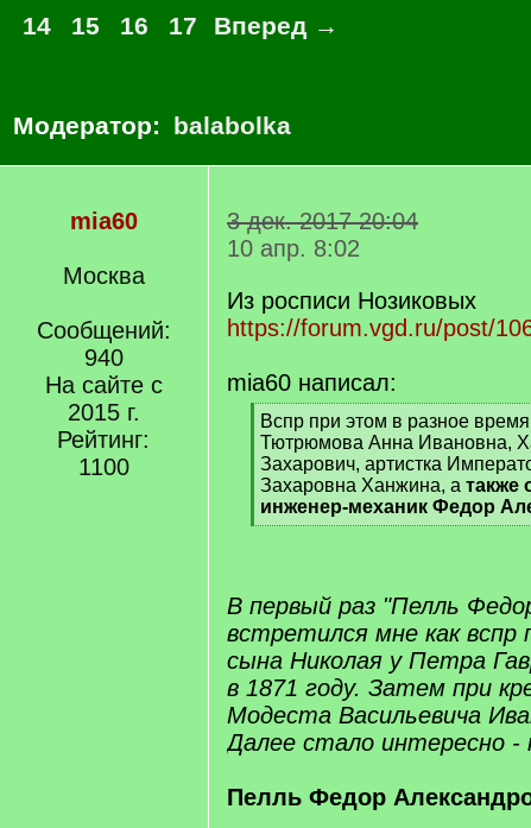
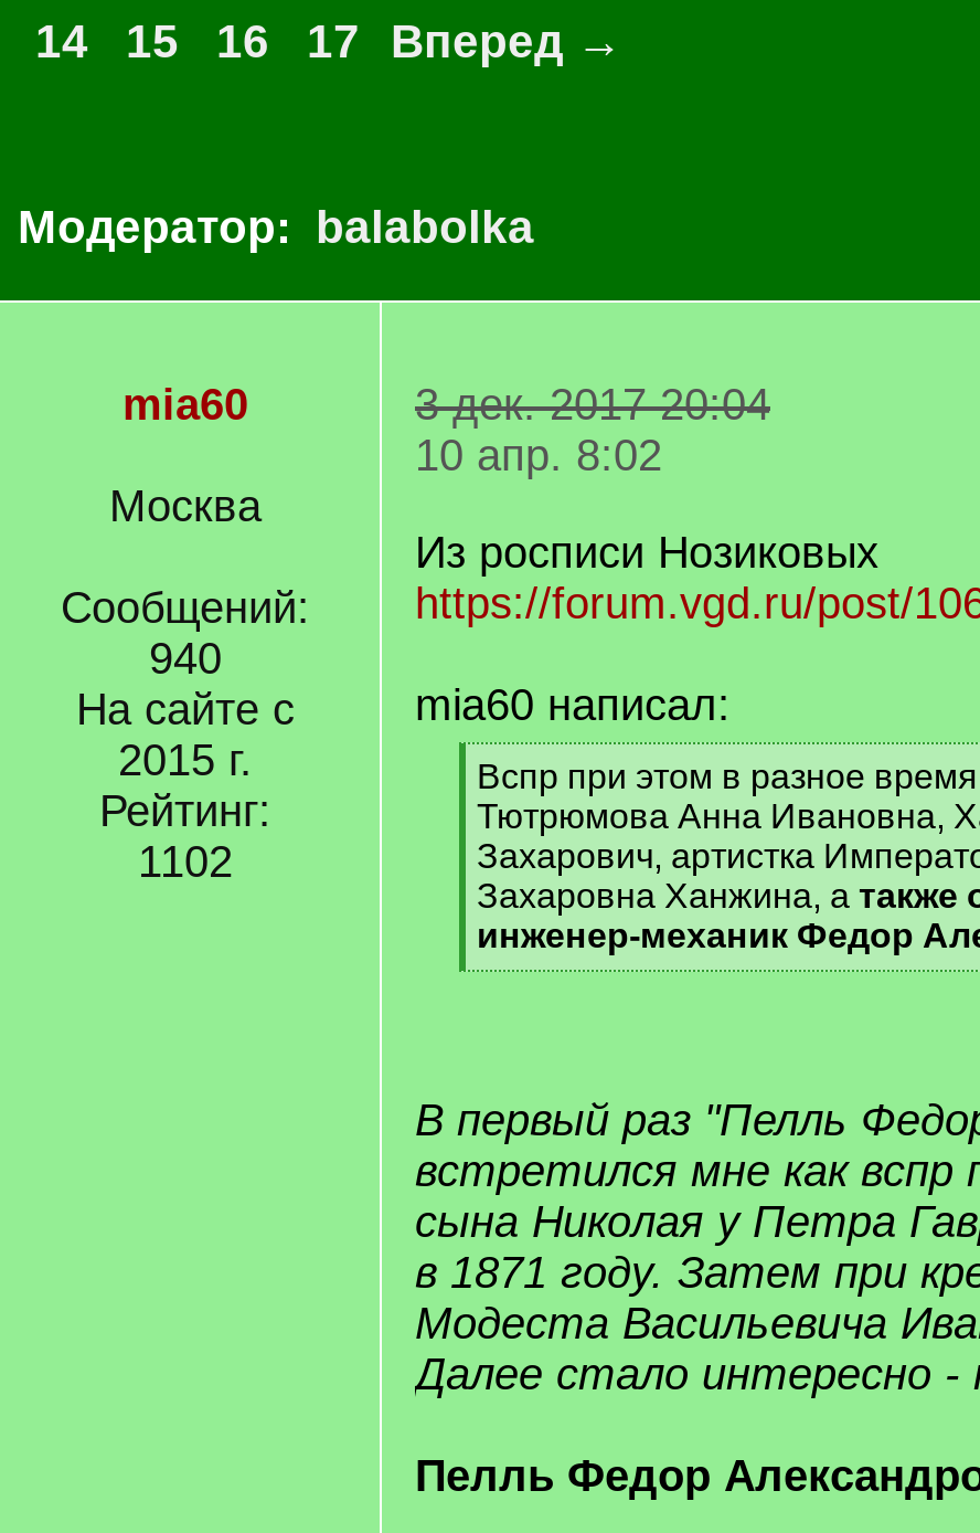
- 1100
+ 1102
